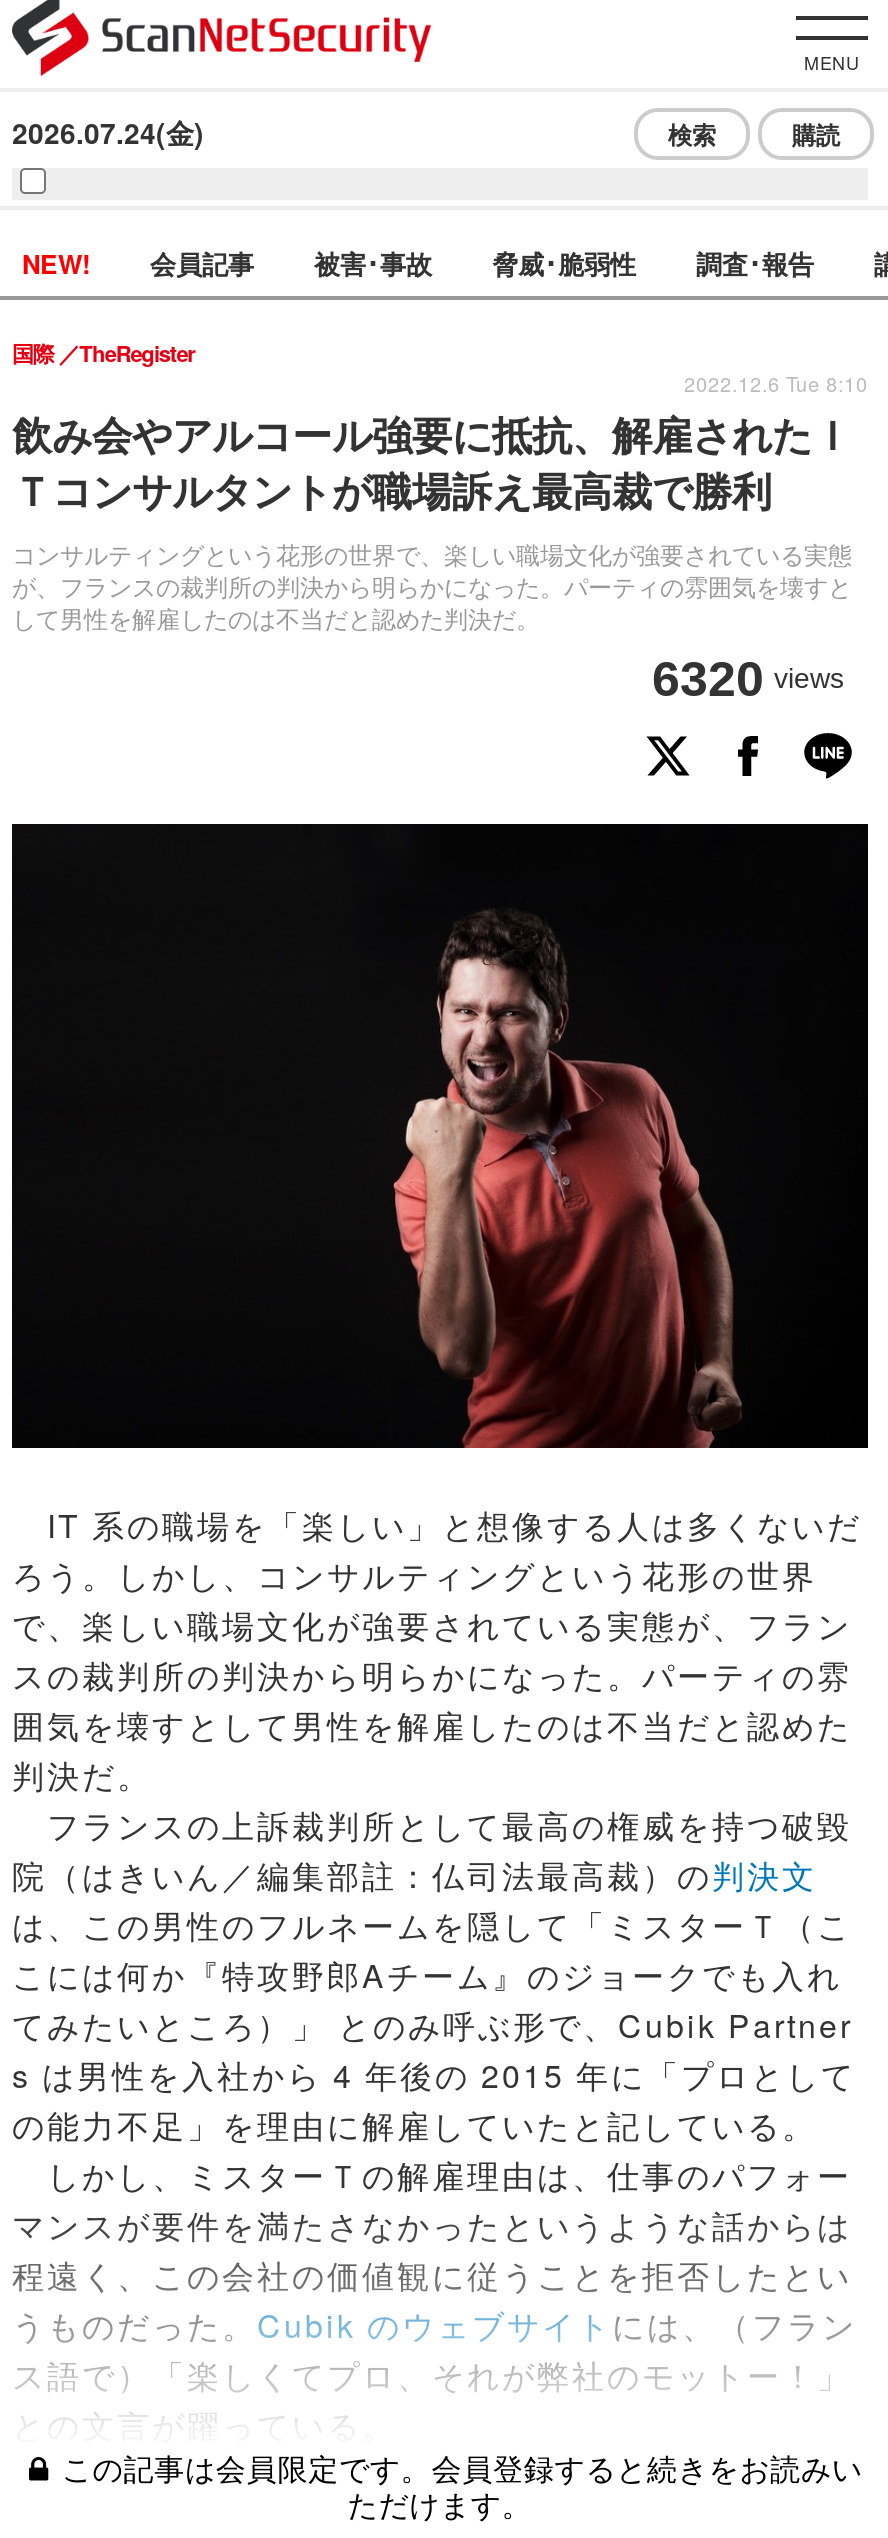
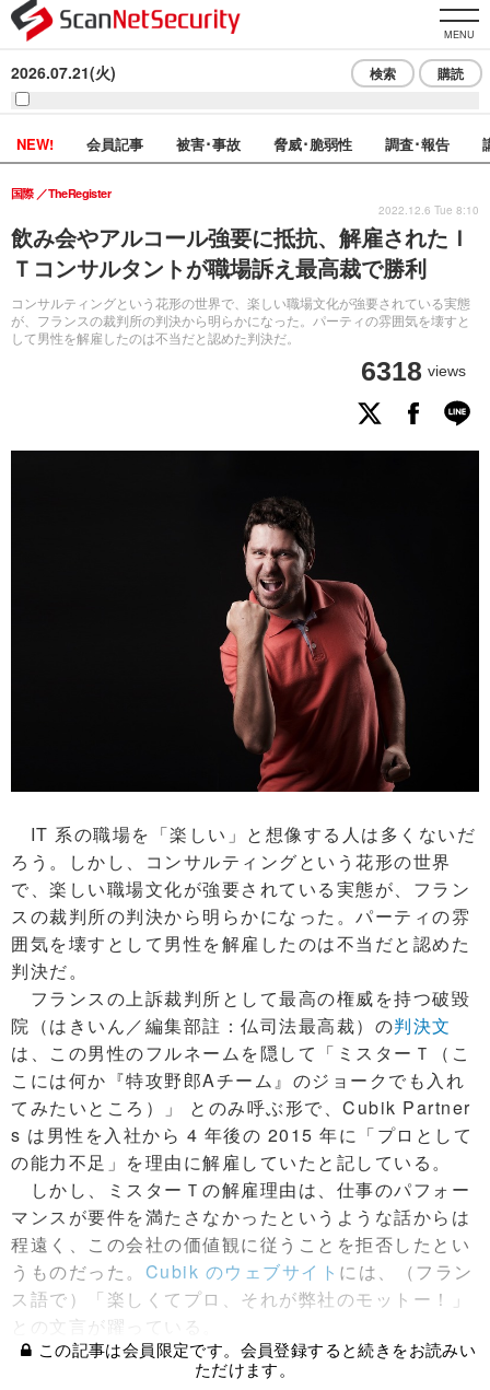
- 2026.07.24(金)
+ 2026.07.21(火)

- 6320 views
+ 6318 views
